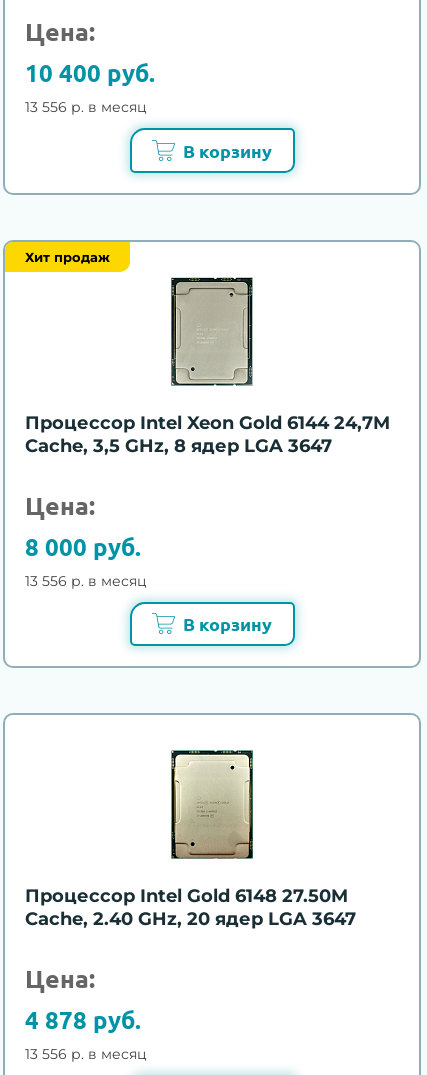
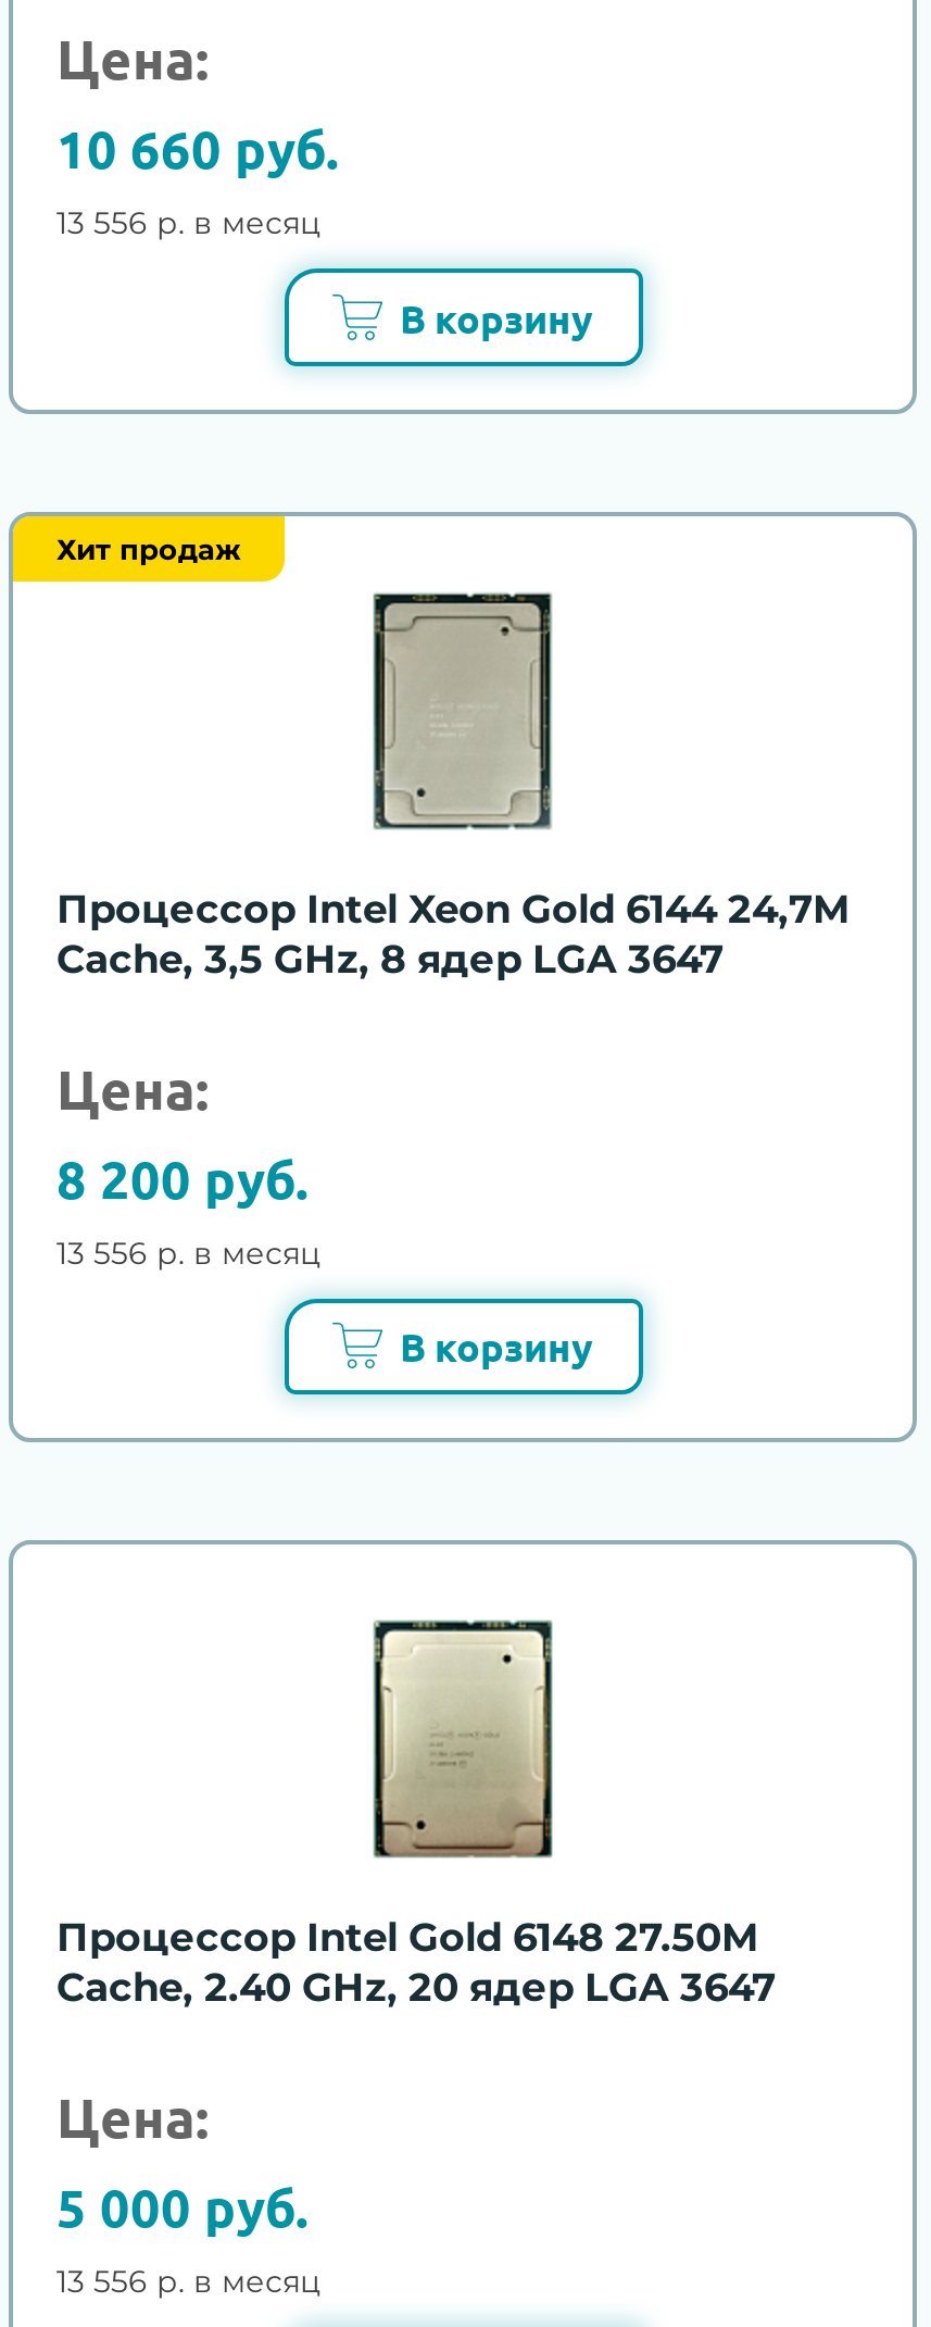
- 10 400 руб.
+ 10 660 руб.

- 8 000 руб.
+ 8 200 руб.

- 4 878 руб.
+ 5 000 руб.
